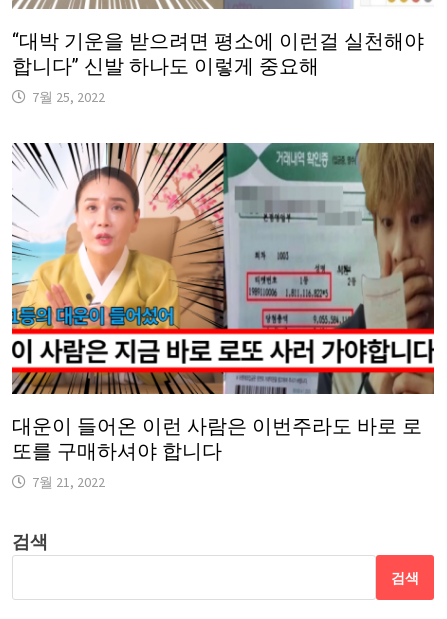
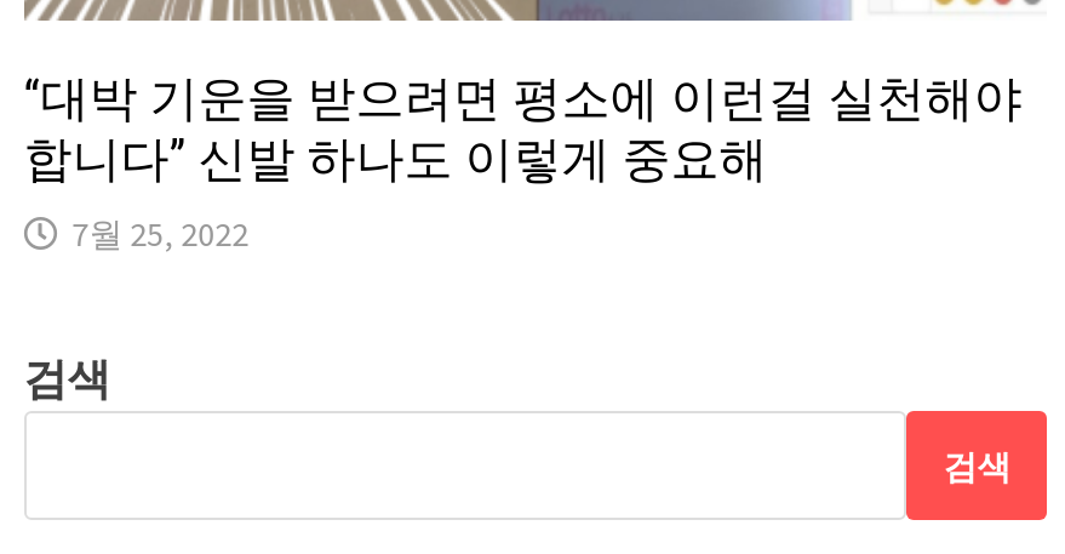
- [image]
- 대운이 들어온 이런 사람은 이번주라도 바로 로
- 또를 구매하셔야 합니다
- 7월 21, 2022
